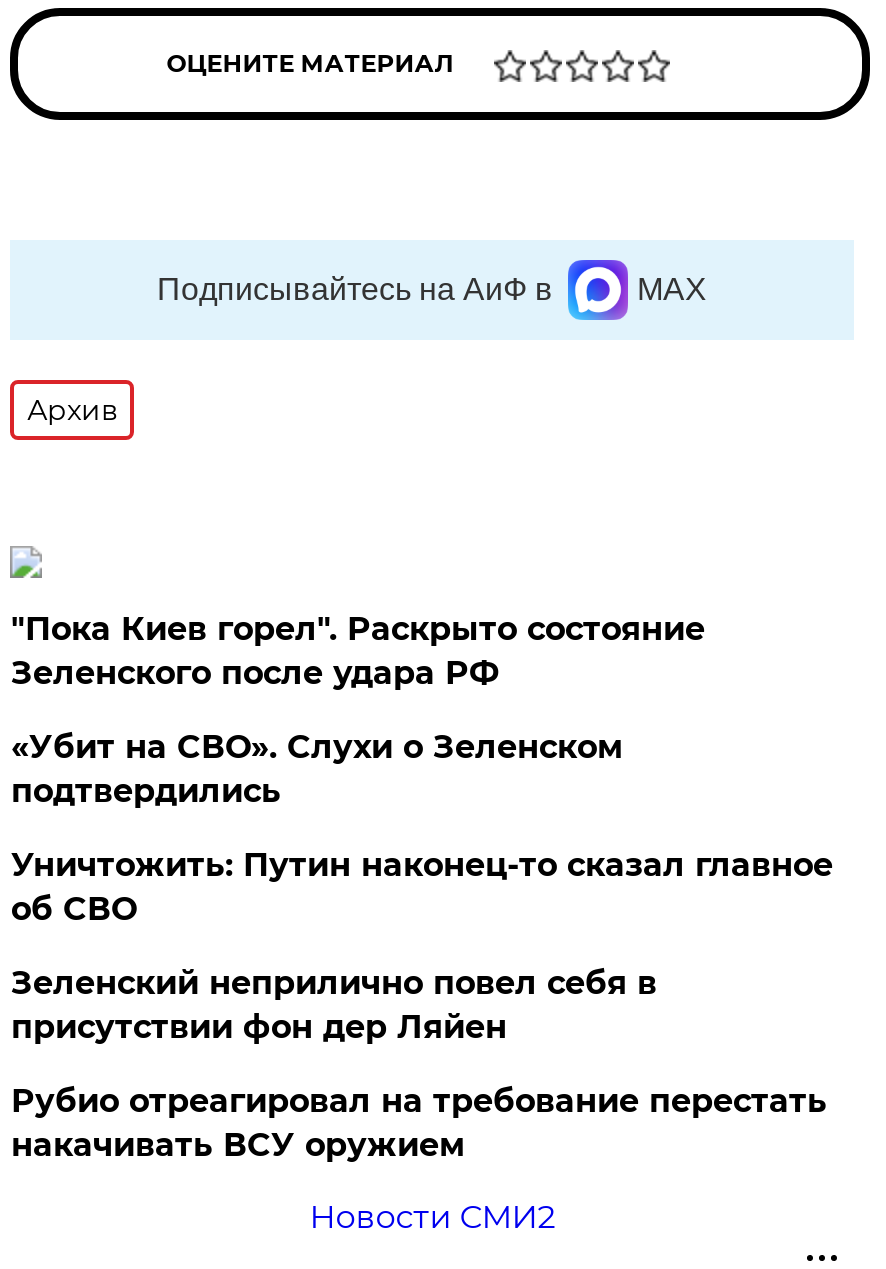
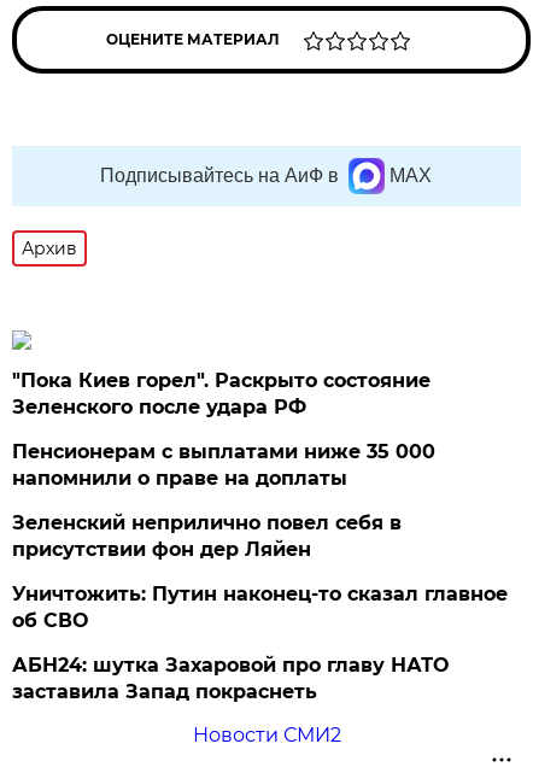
- «Убит на СВО». Слухи о Зеленском
- подтвердились
+ Пенсионерам с выплатами ниже 35 000
+ напомнили о праве на доплаты

moved down: Уничтожить: Путин наконец-то сказал главное | об СВО

moved up: Зеленский неприлично повел cебя в | присутствии фон дер Ляйен

- Рубио отреагировал на требование перестать
- накачивать ВСУ оружием
+ АБН24: шутка Захаровой про главу НАТО
+ заставила Запад покраснеть
